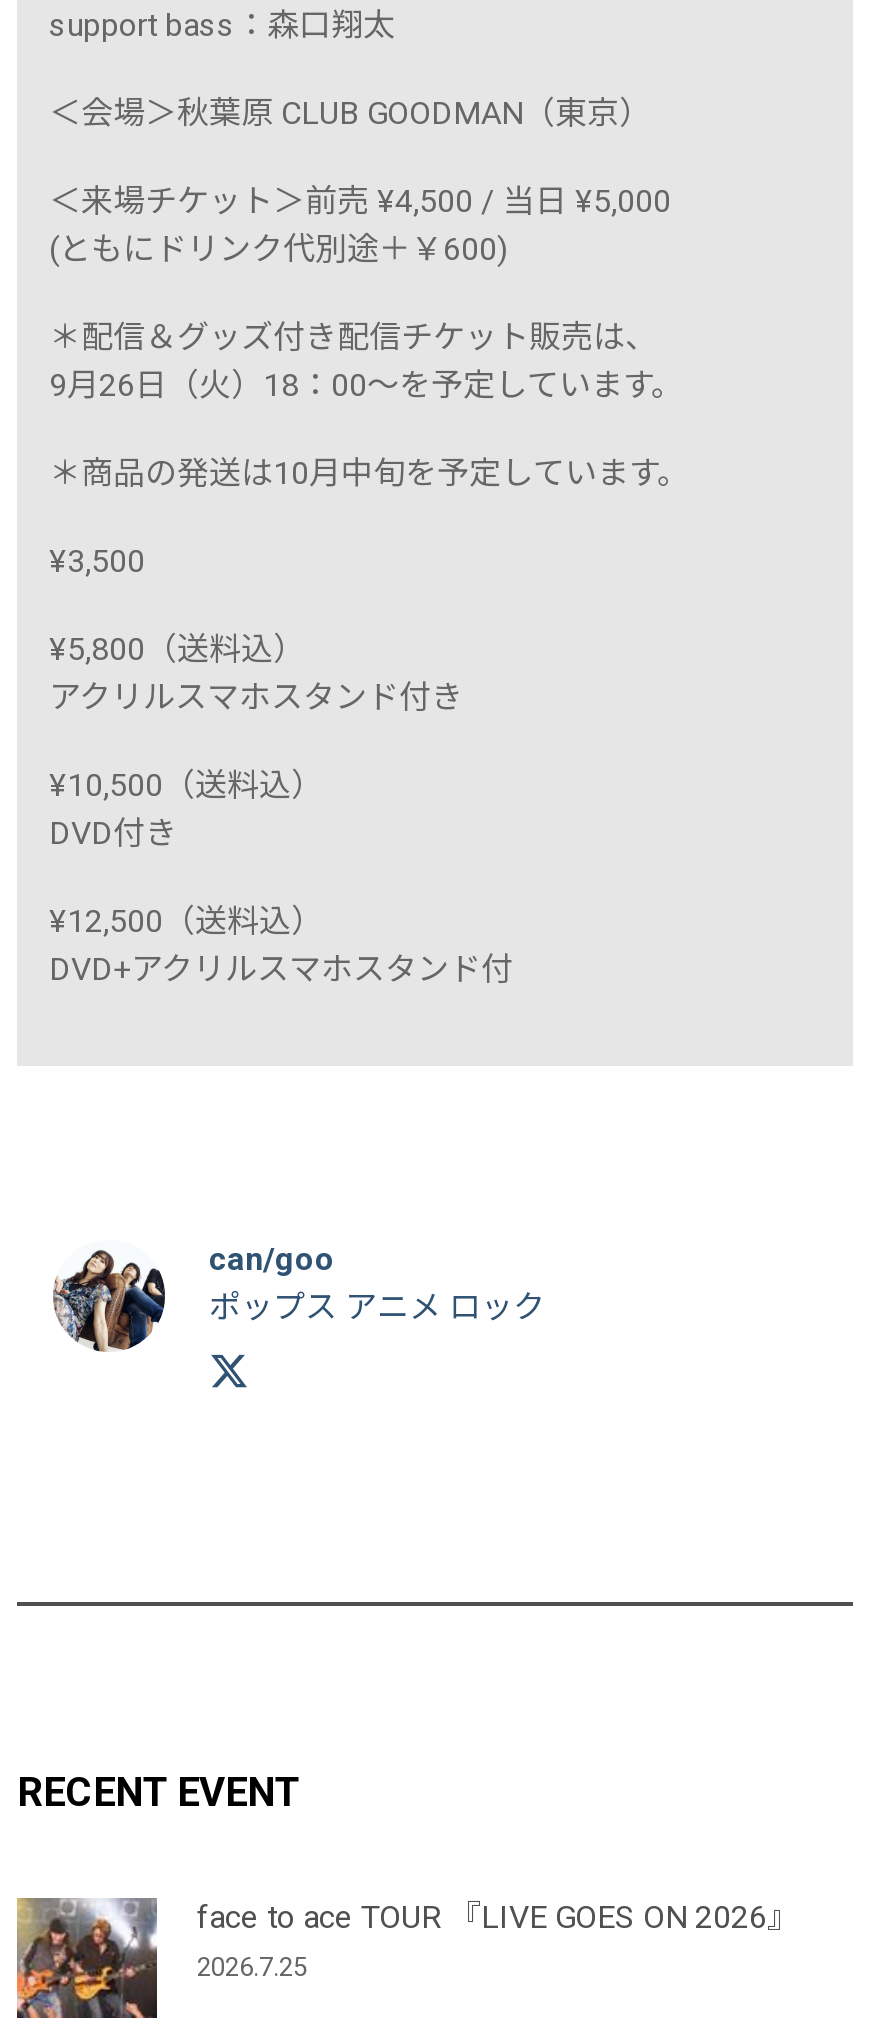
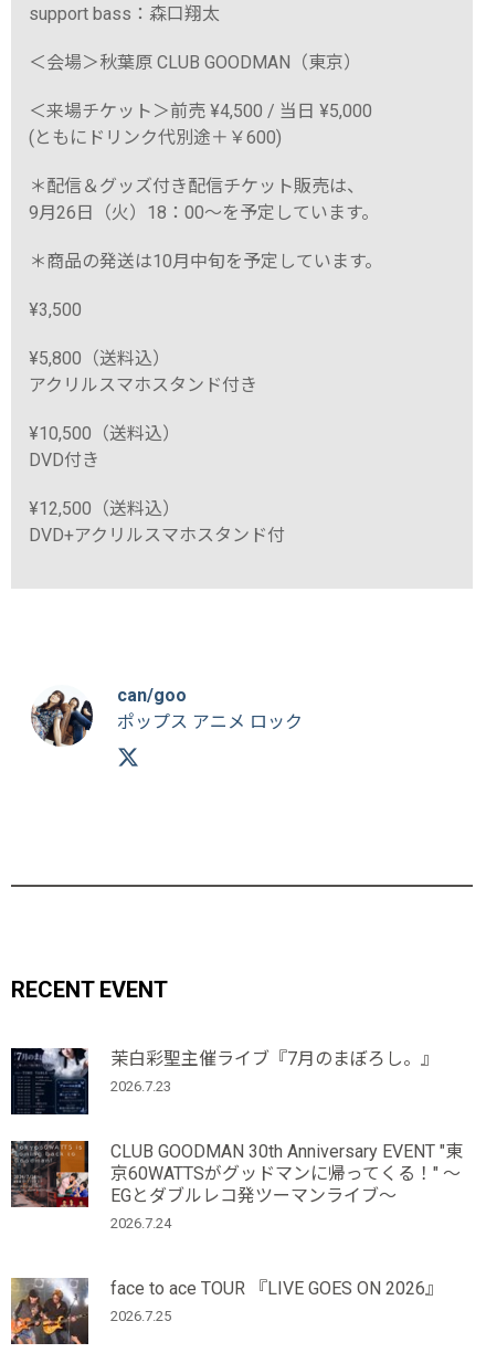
+ [image]
+ 茉白彩聖主催ライブ『7月のまぼろし。』
+ 2026.7.23
+ CLUB GOODMAN 30th Anniversary EVENT "東
+ 京60WATTSがグッドマンに帰ってくる！" 〜
+ EGとダブルレコ発ツーマンライブ〜
+ 2026.7.24

+ [image]
